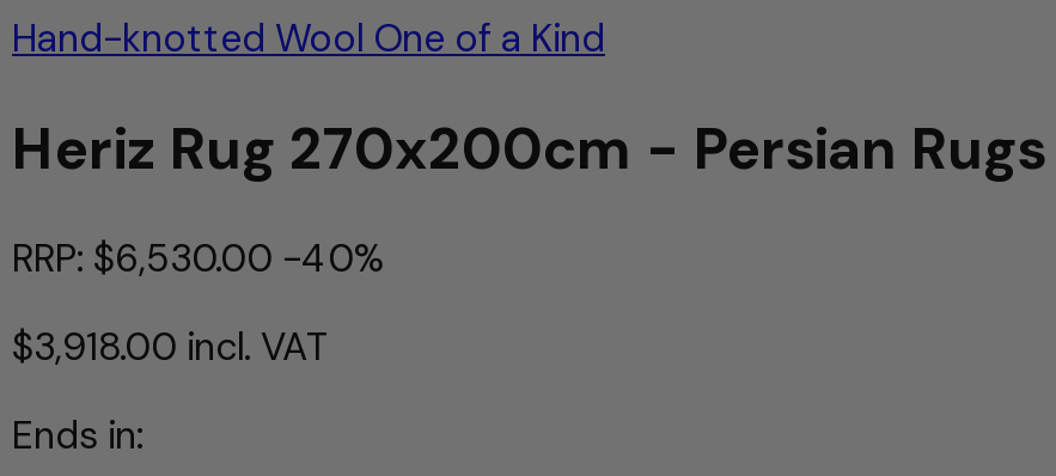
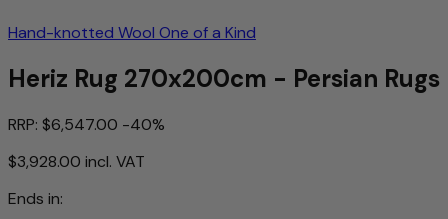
- RRP: $6,530.00 -40%
+ RRP: $6,547.00 -40%

- $3,918.00 incl. VAT
+ $3,928.00 incl. VAT
